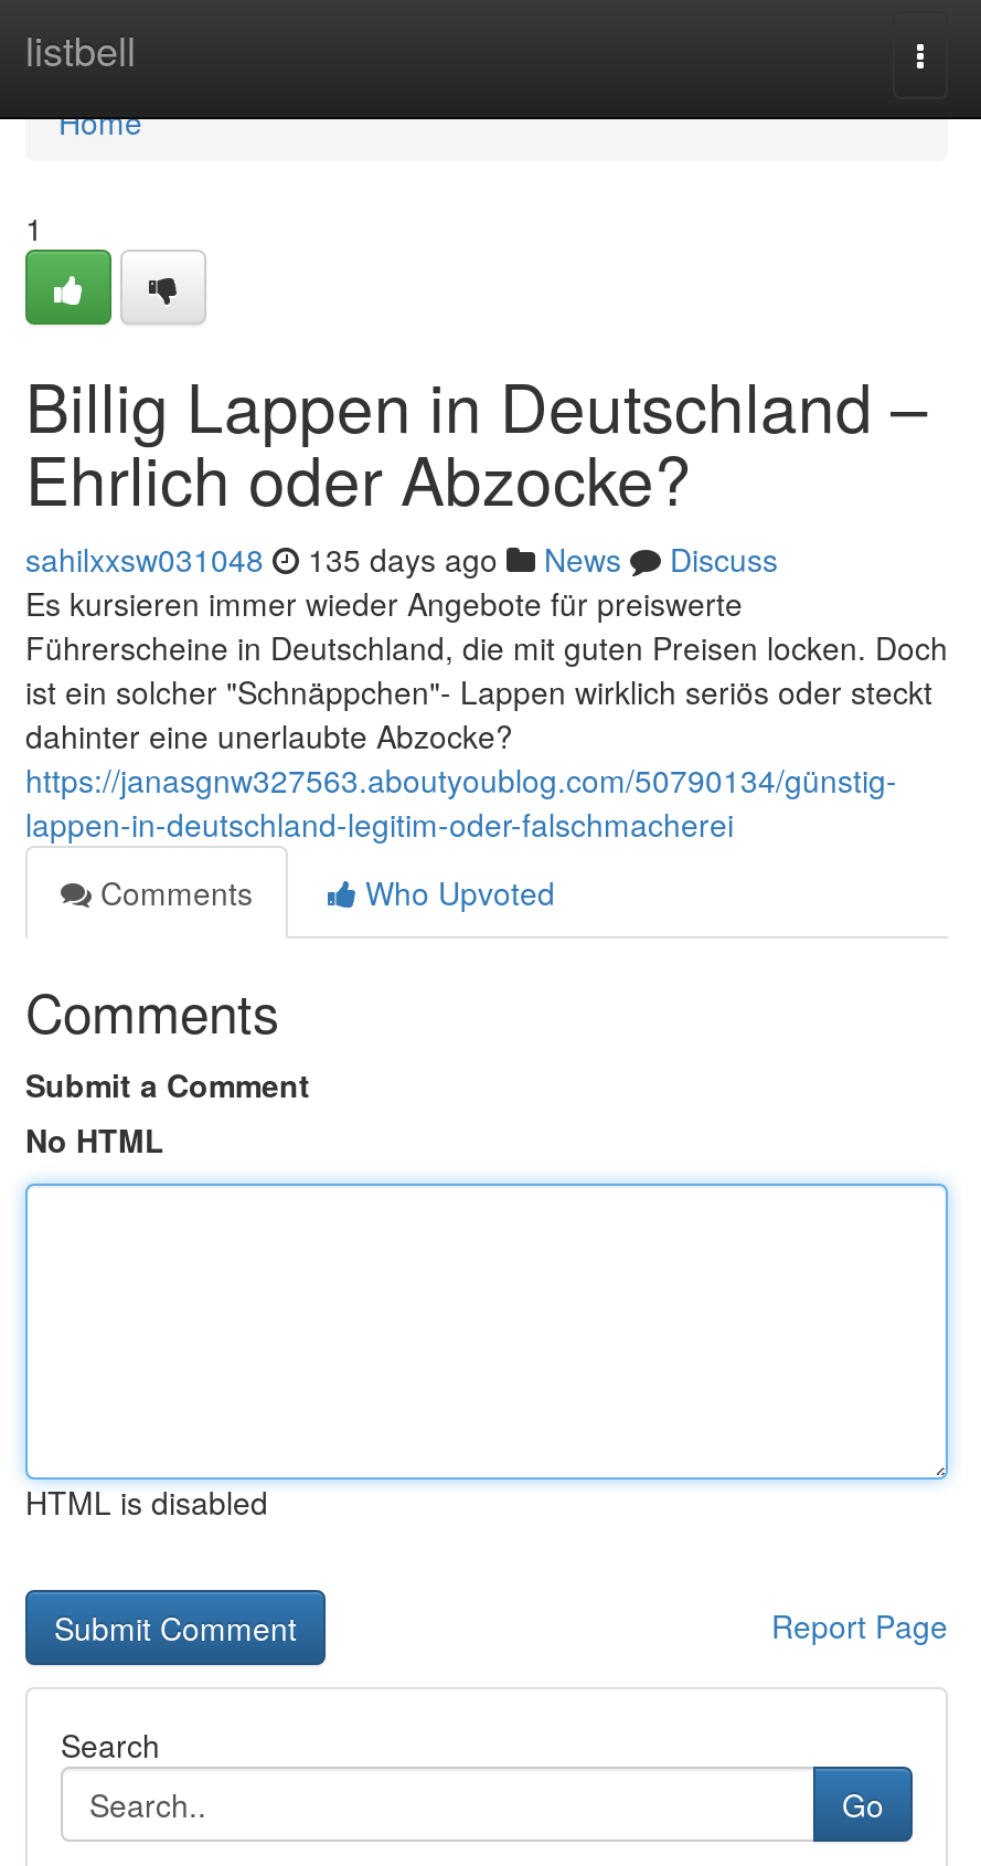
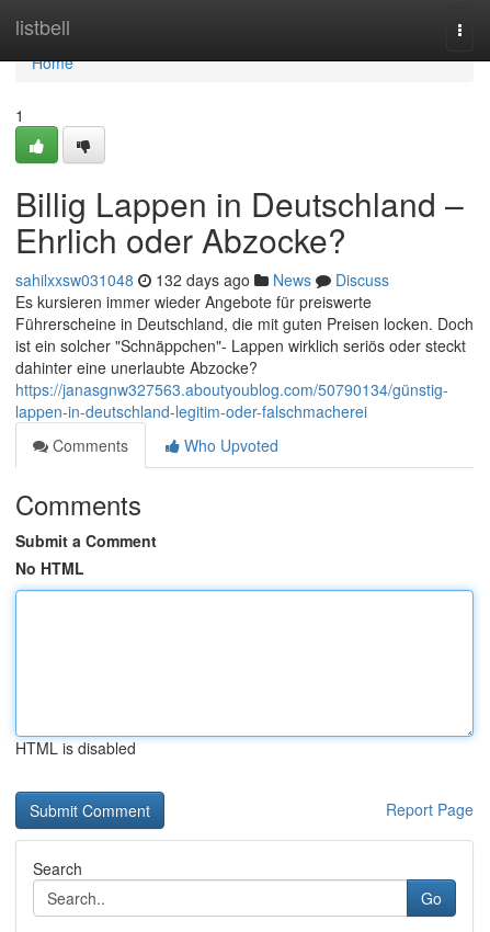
- sahilxxsw031048 135 days ago News Discuss
+ sahilxxsw031048 132 days ago News Discuss
